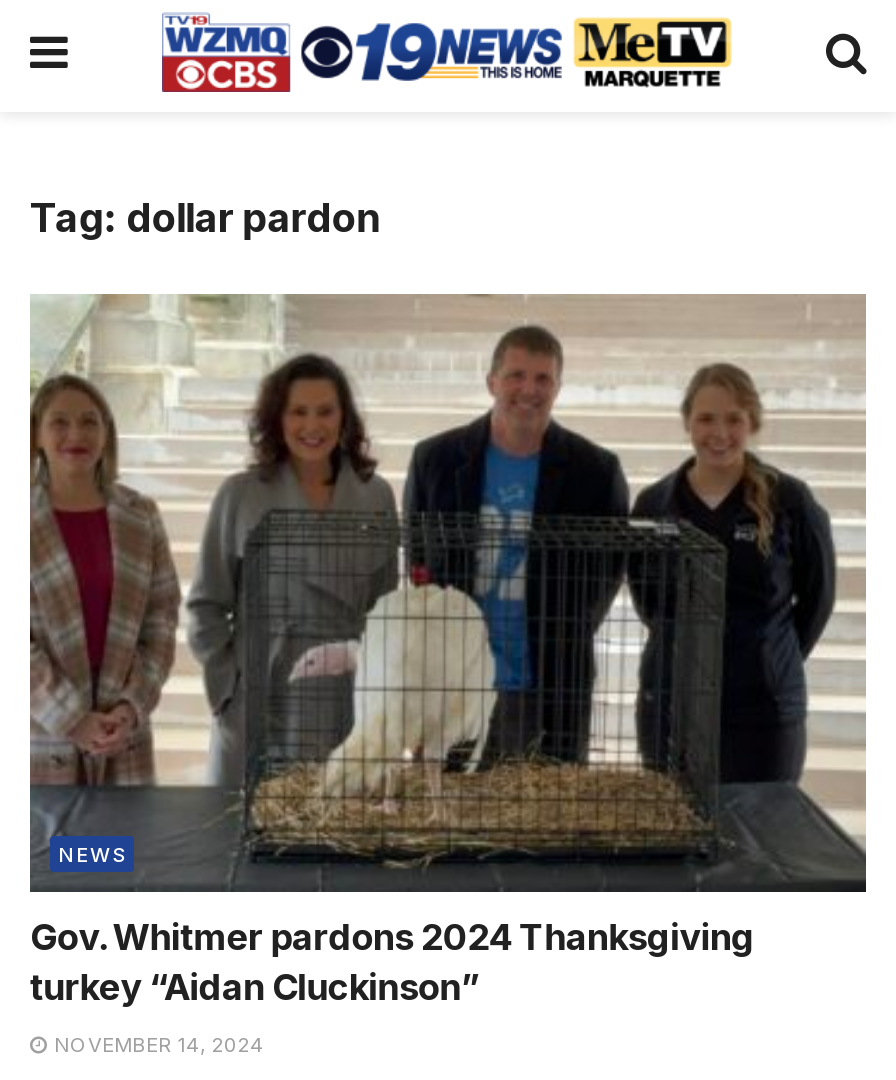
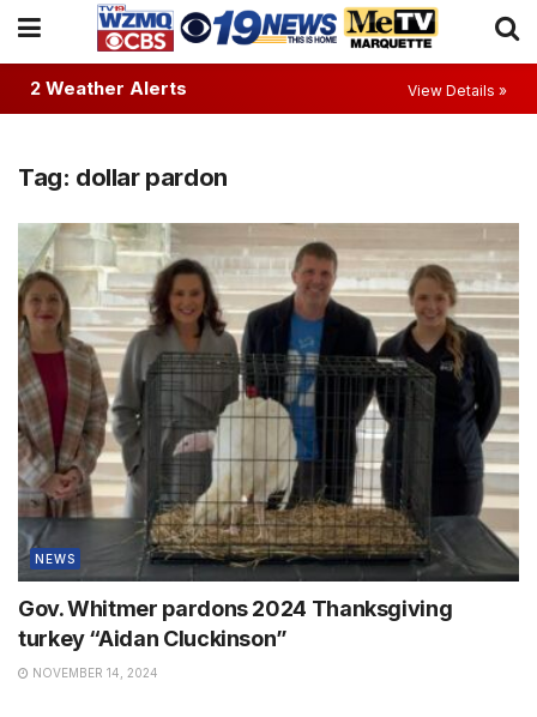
+ 2 Weather Alerts
+ View Details »
